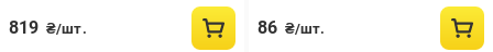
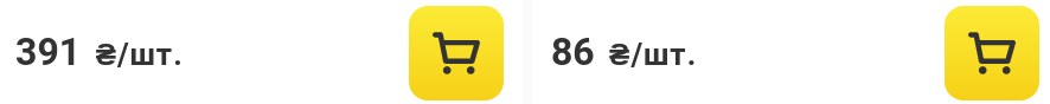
- 819 ₴/шт.
+ 391 ₴/шт.
